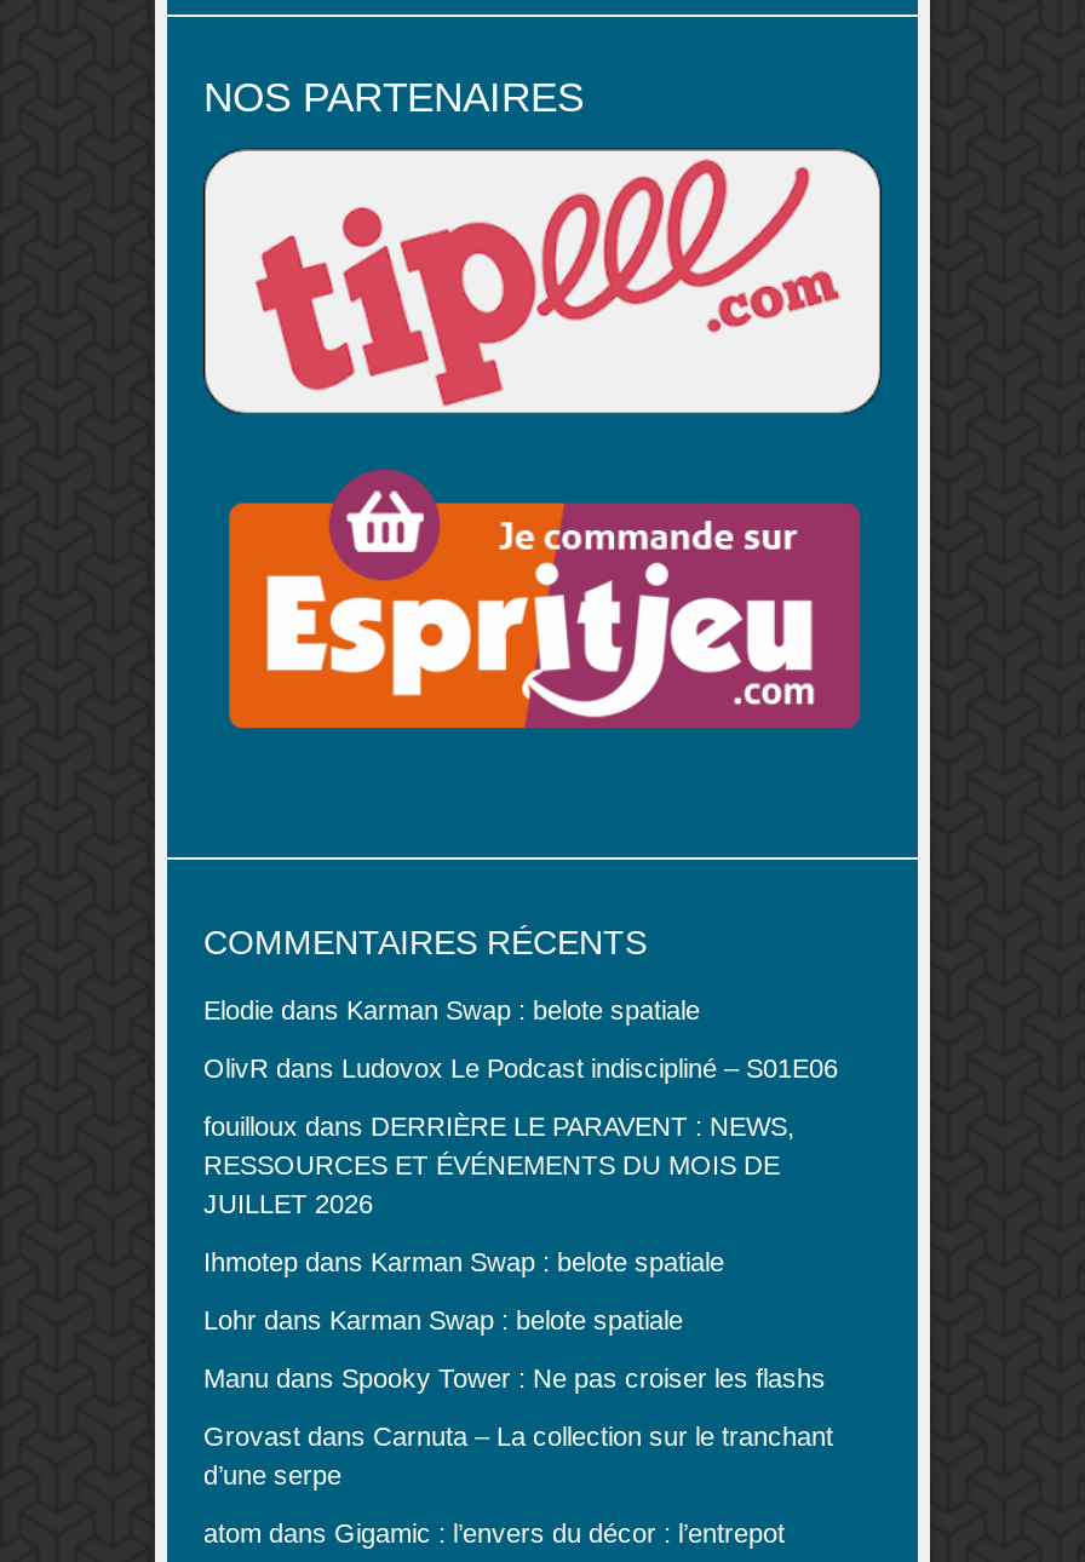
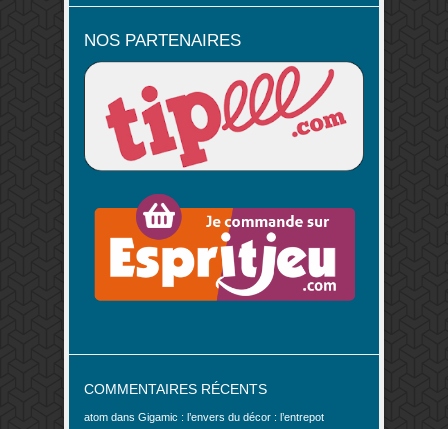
- Elodie dans Karman Swap : belote spatiale
- OlivR dans Ludovox Le Podcast indiscipliné – S01E06
- fouilloux dans DERRIÈRE LE PARAVENT : NEWS,
- RESSOURCES ET ÉVÉNEMENTS DU MOIS DE
- JUILLET 2026
- Ihmotep dans Karman Swap : belote spatiale
- Lohr dans Karman Swap : belote spatiale
- Manu dans Spooky Tower : Ne pas croiser les flashs
- Grovast dans Carnuta – La collection sur le tranchant
- d’une serpe
